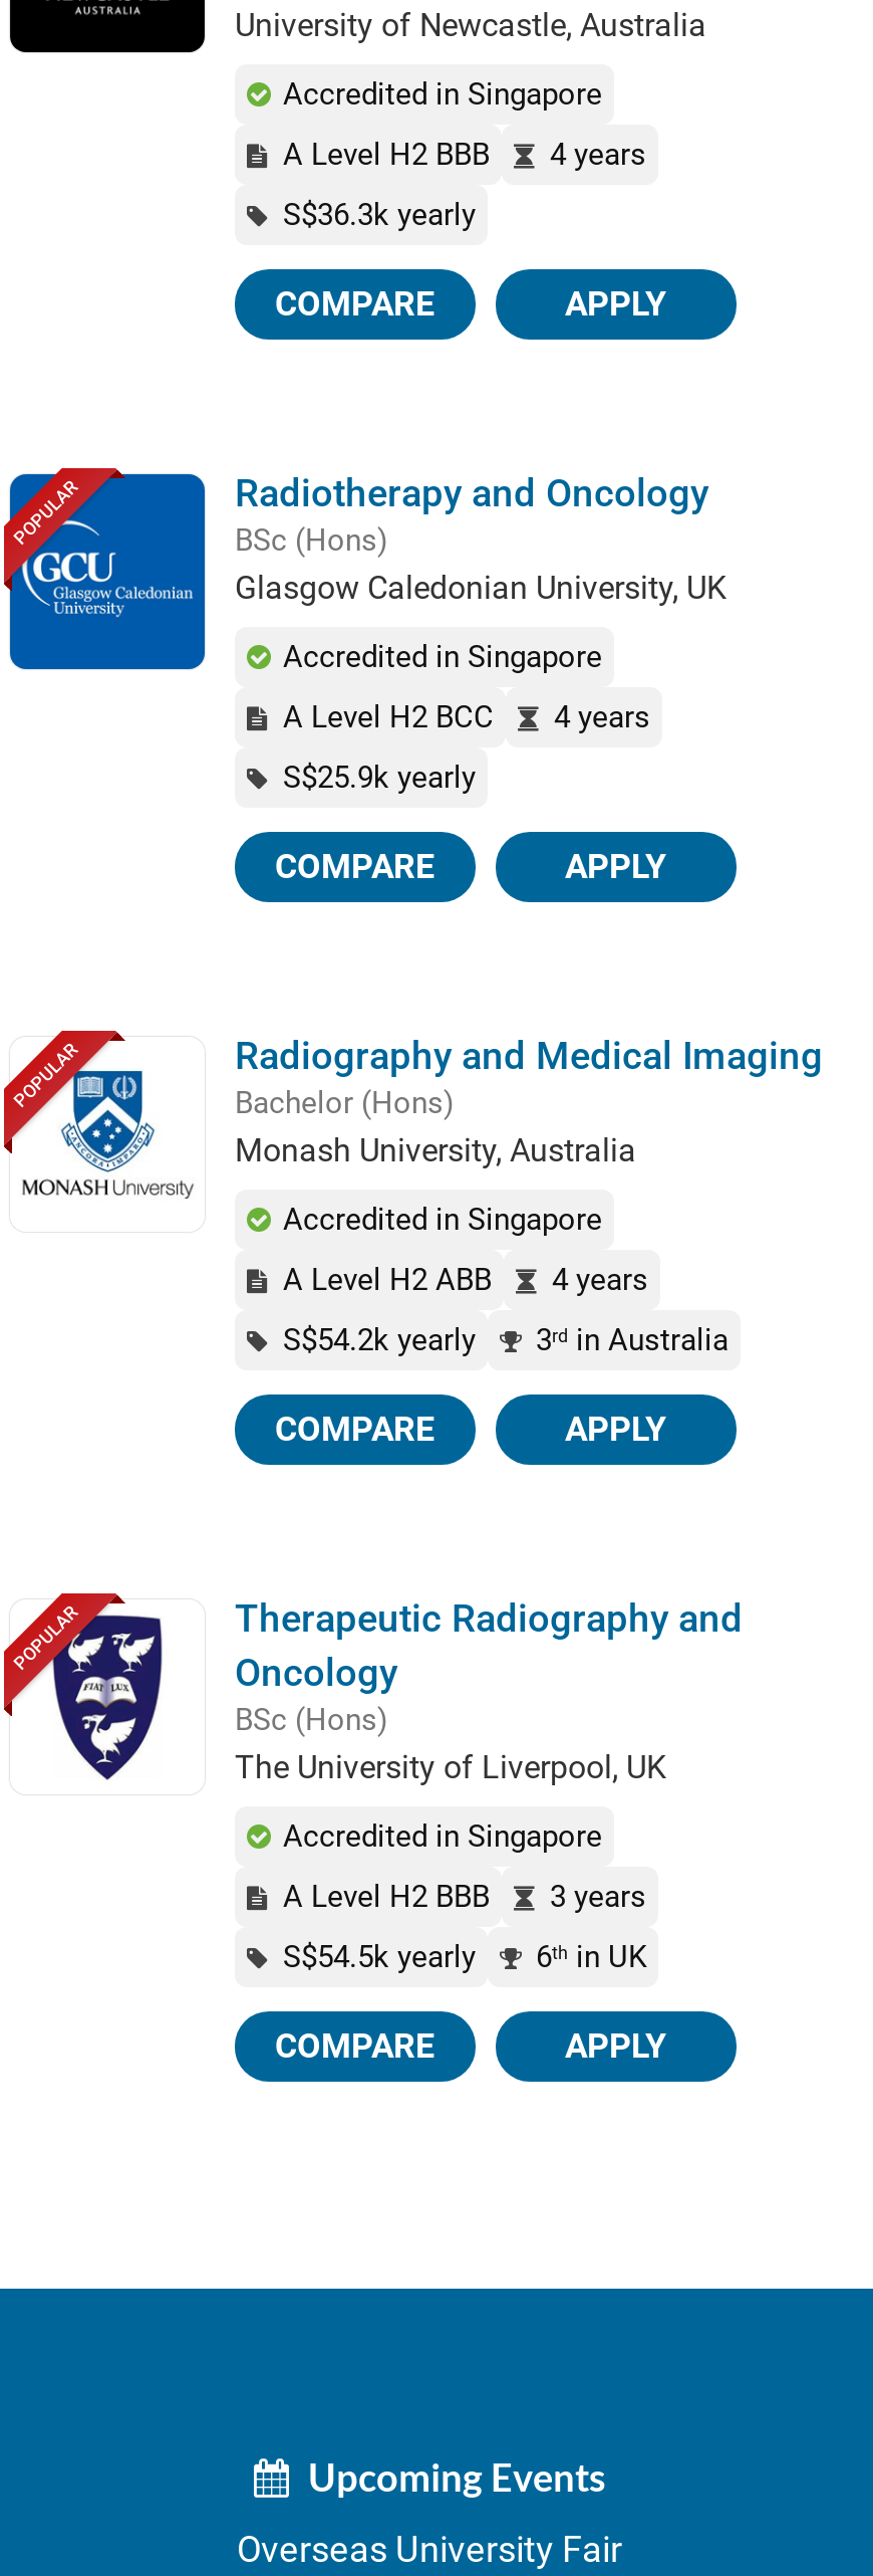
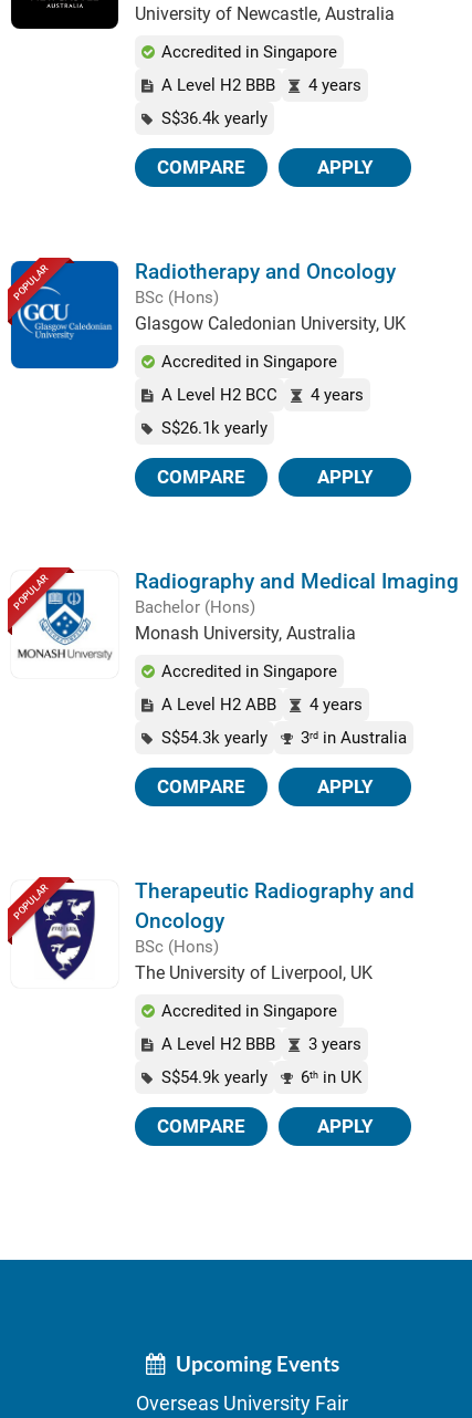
- S$36.3k yearly
+ S$36.4k yearly

- S$25.9k yearly
+ S$26.1k yearly

- S$54.2k yearly 3rd in Australia
+ S$54.3k yearly 3rd in Australia

- S$54.5k yearly 6th in UK
+ S$54.9k yearly 6th in UK
